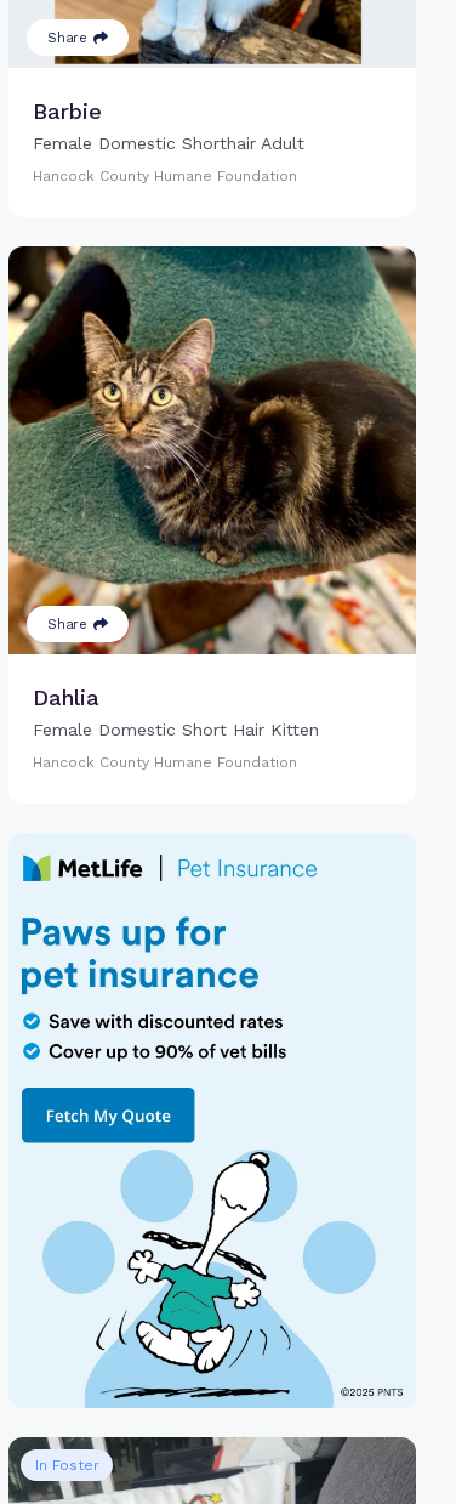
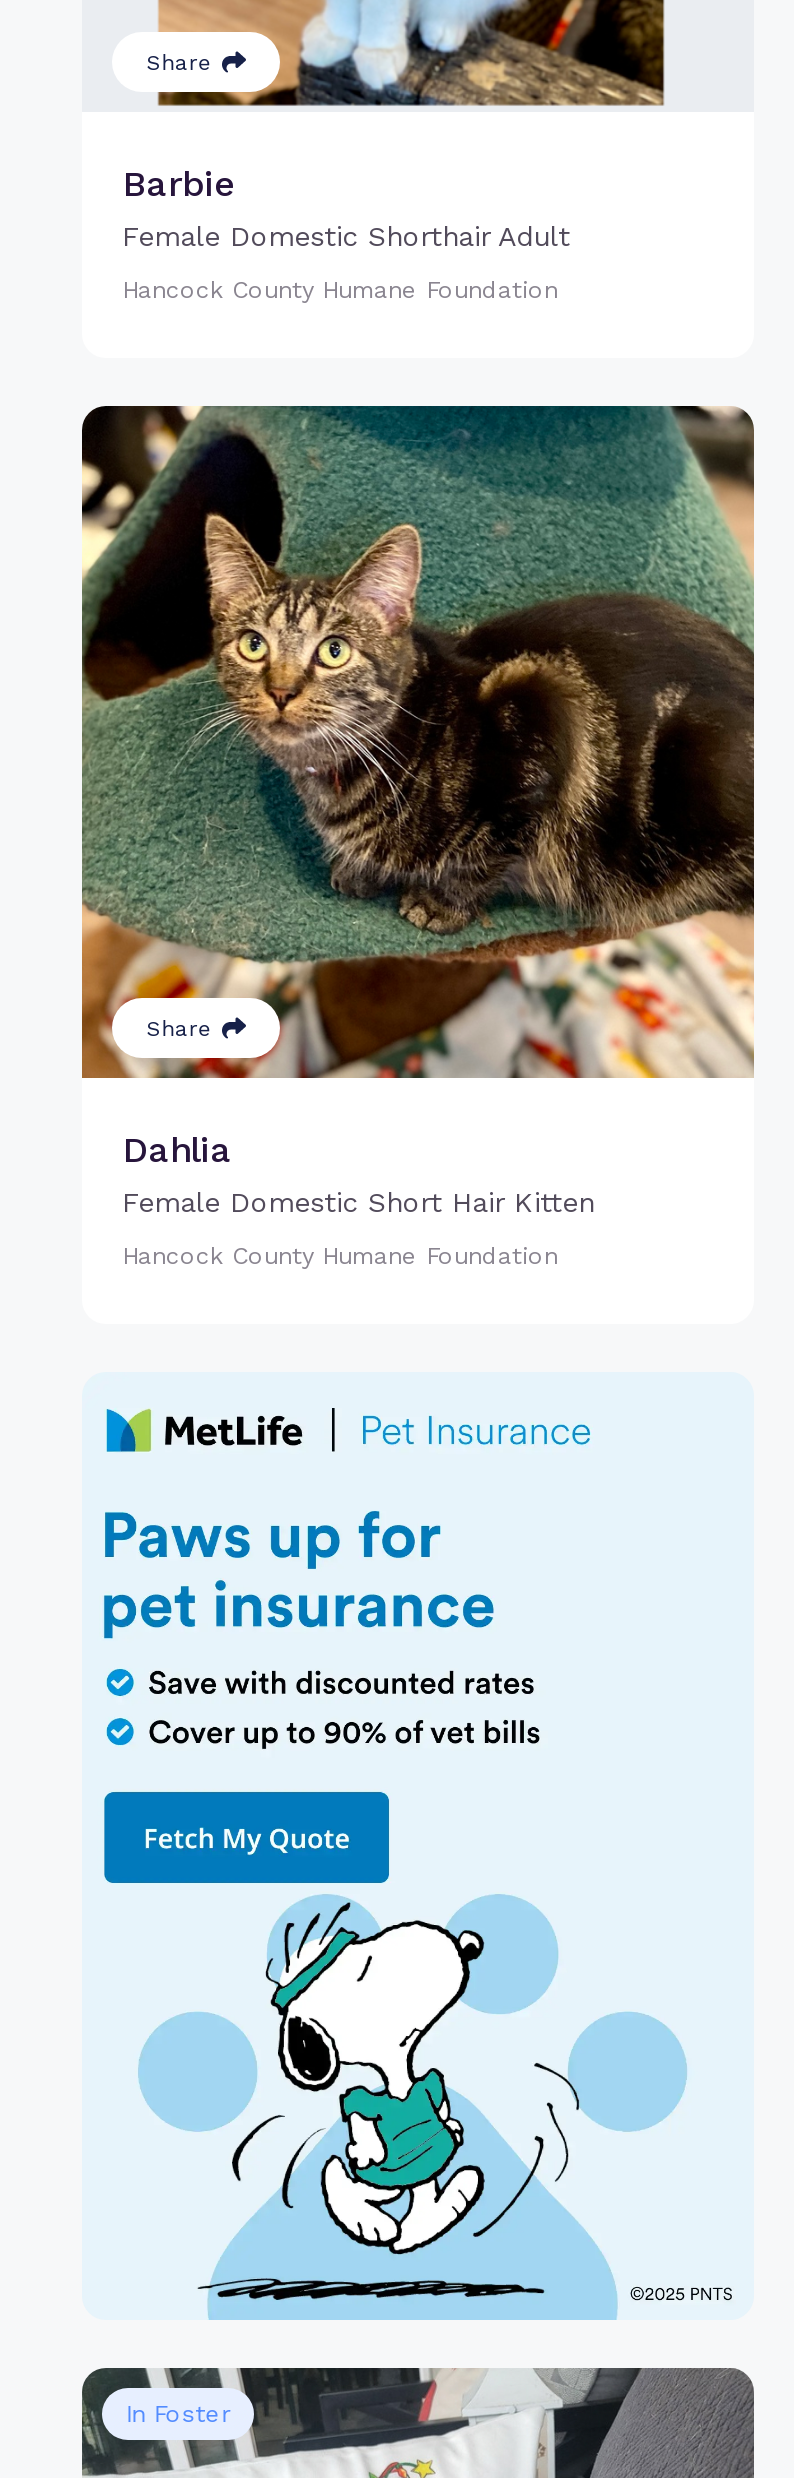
- [image]
+ [image]
